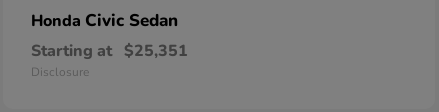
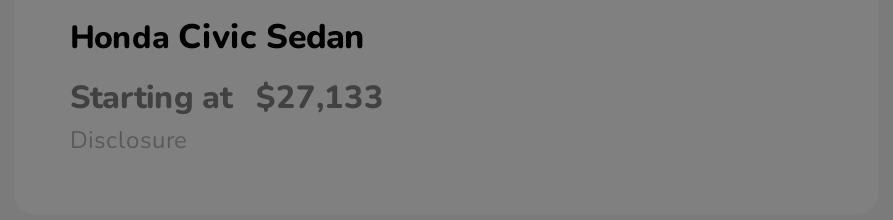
- Starting at $25,351
+ Starting at $27,133
